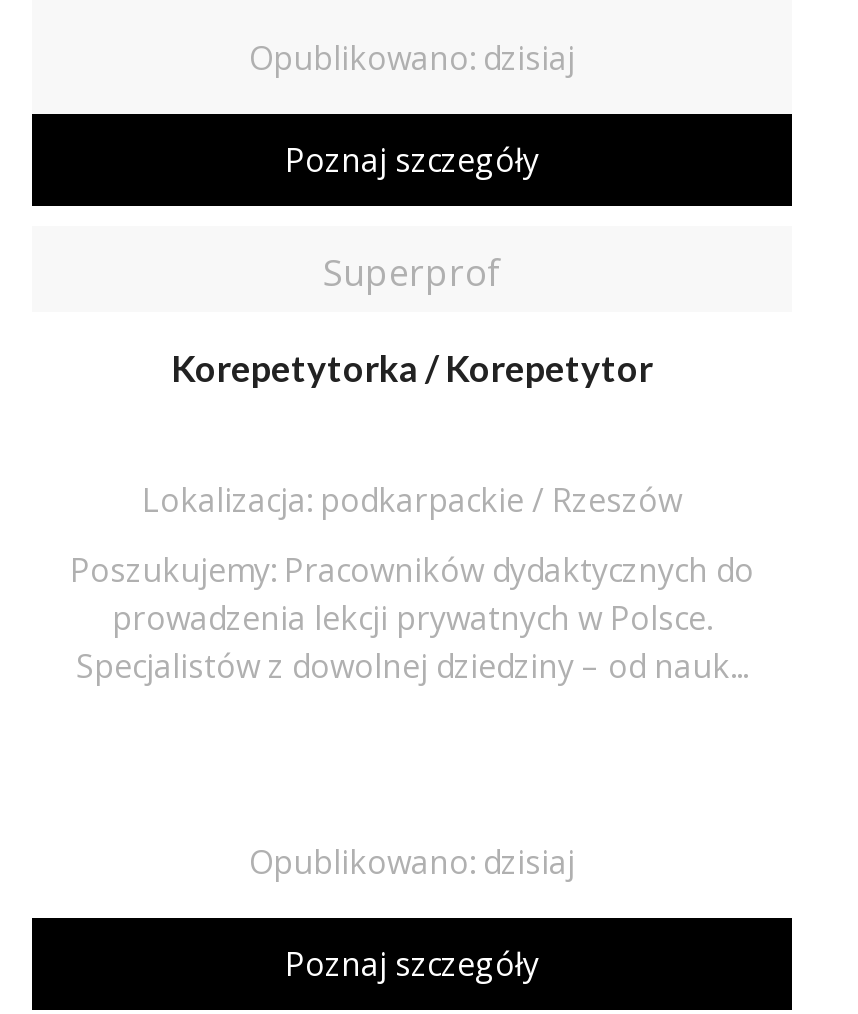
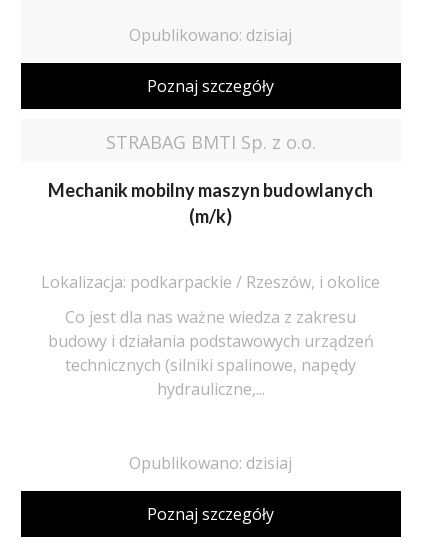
- Superprof
+ STRABAG BMTI Sp. z o.o.

- Korepetytorka / Korepetytor
+ Mechanik mobilny maszyn budowlanych
+ (m/k)

- Lokalizacja: podkarpackie / Rzeszów
+ Lokalizacja: podkarpackie / Rzeszów, i okolice

- Poszukujemy: Pracowników dydaktycznych do
- prowadzenia lekcji prywatnych w Polsce.
- Specjalistów z dowolnej dziedziny – od nauk...
+ Co jest dla nas ważne wiedza z zakresu
+ budowy i działania podstawowych urządzeń
+ technicznych (silniki spalinowe, napędy
+ hydrauliczne,...
